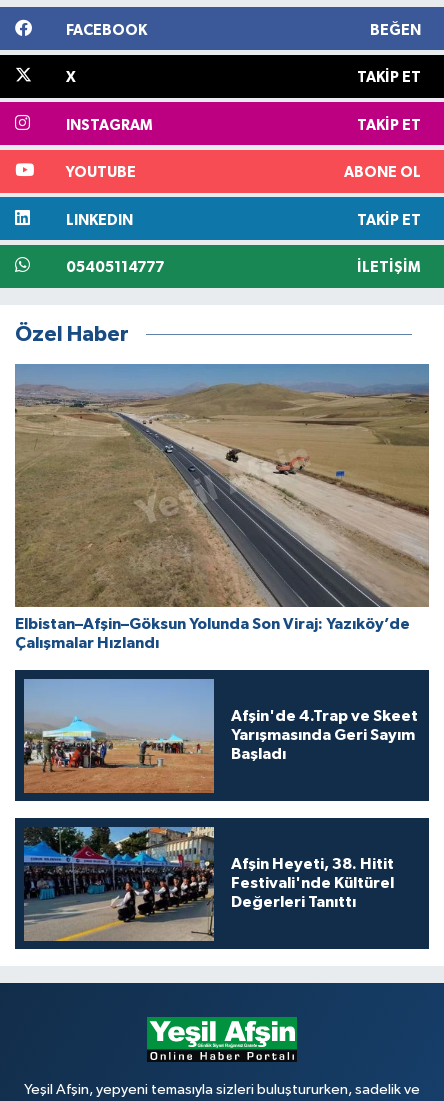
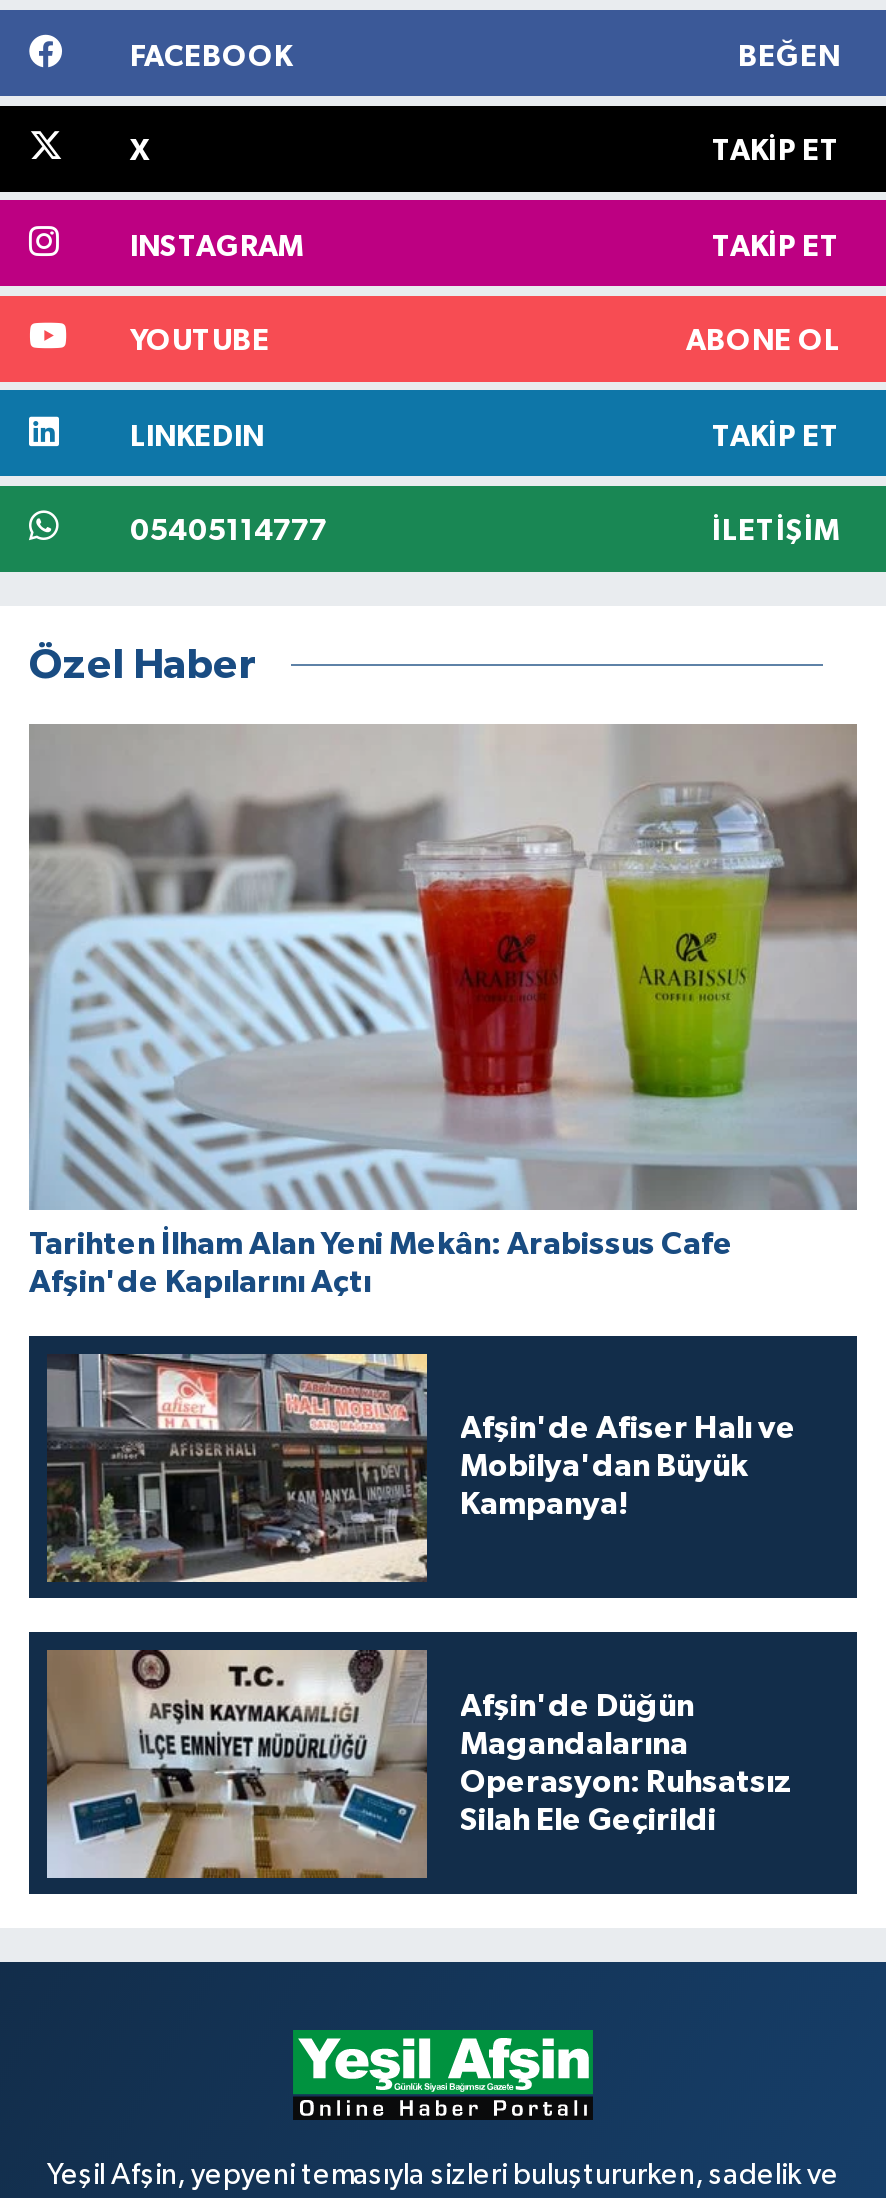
- [image]
- Elbistan–Afşin–Göksun Yolunda Son Viraj: Yazıköy’de
- Çalışmalar Hızlandı
+ [image]
+ Tarihten İlham Alan Yeni Mekân: Arabissus Cafe
+ Afşin'de Kapılarını Açtı

- [image]
- Afşin'de 4.Trap ve Skeet
- Yarışmasında Geri Sayım
- Başladı
+ [image]
+ Afşin'de Afiser Halı ve
+ Mobilya'dan Büyük
+ Kampanya!

- [image]
- Afşin Heyeti, 38. Hitit
- Festivali'nde Kültürel
- Değerleri Tanıttı
+ [image]
+ Afşin'de Düğün
+ Magandalarına
+ Operasyon: Ruhsatsız
+ Silah Ele Geçirildi
